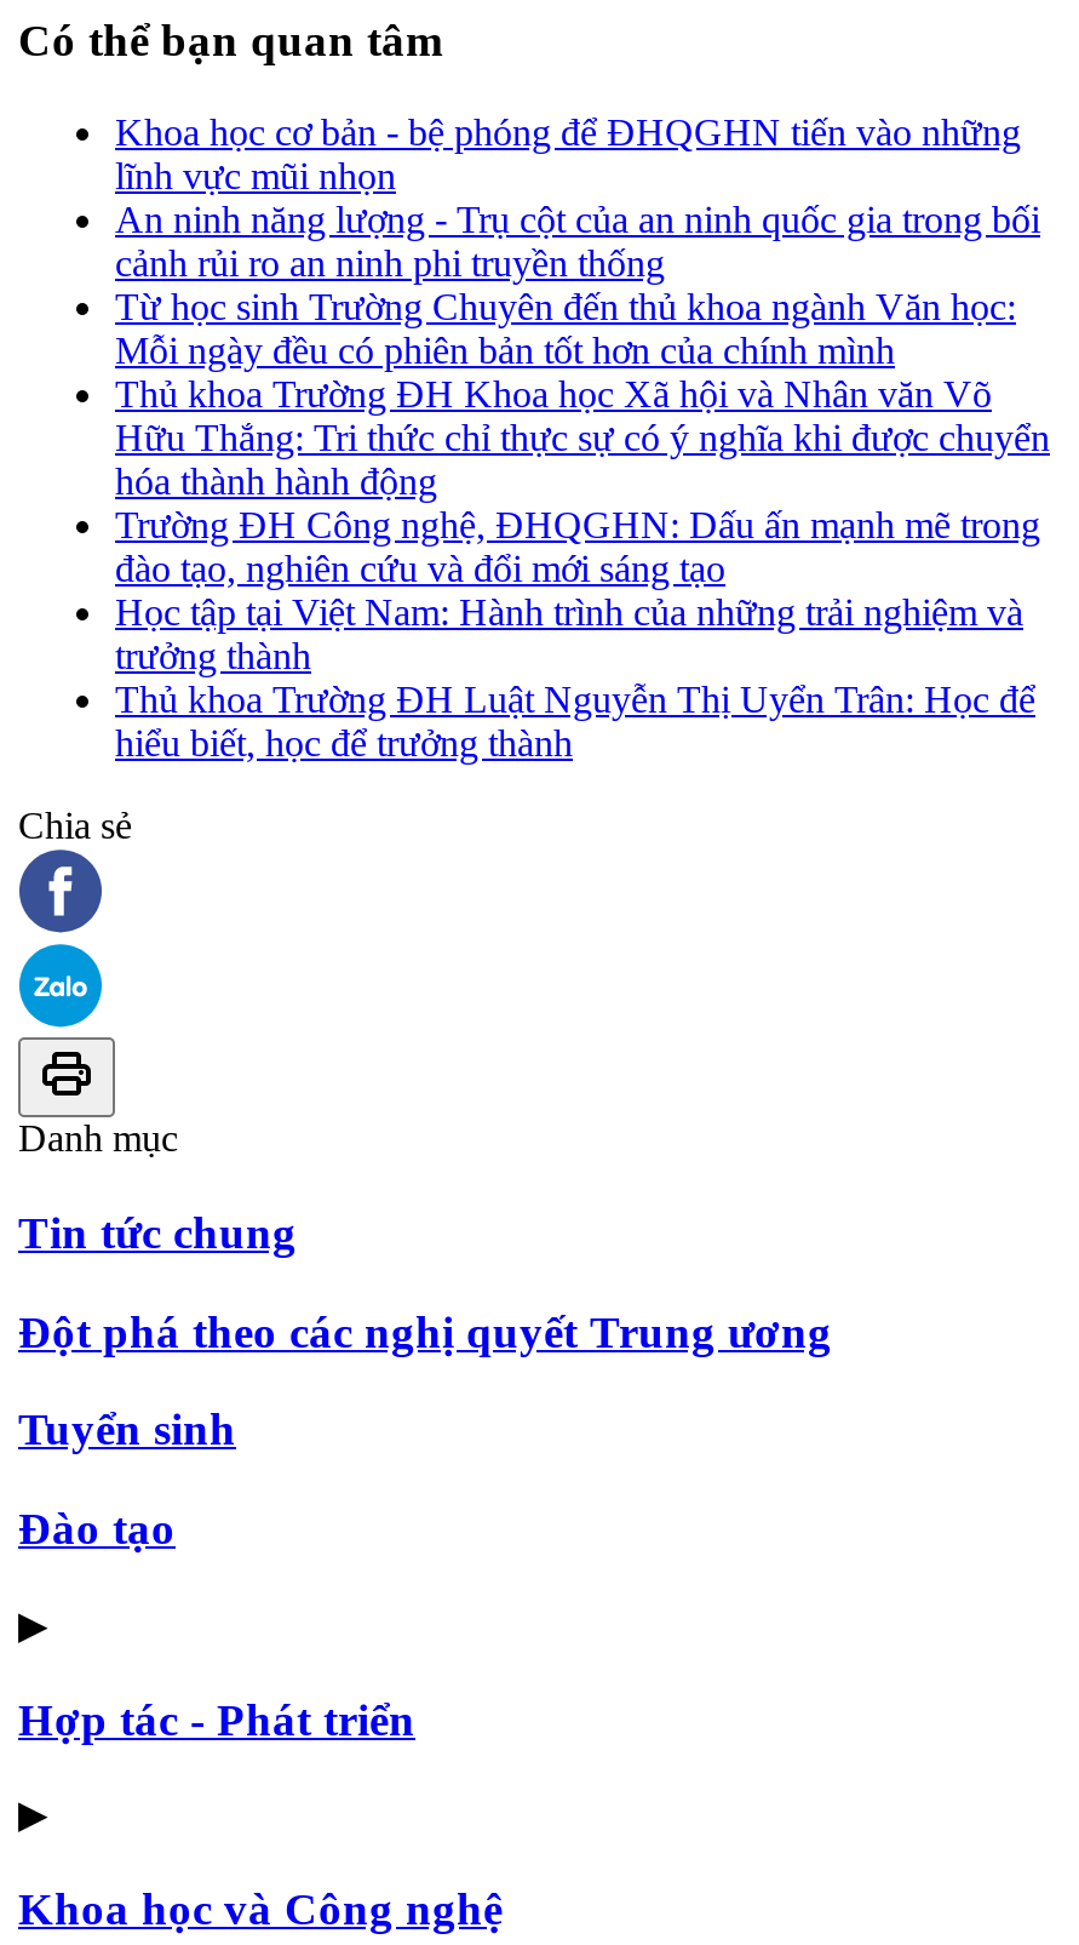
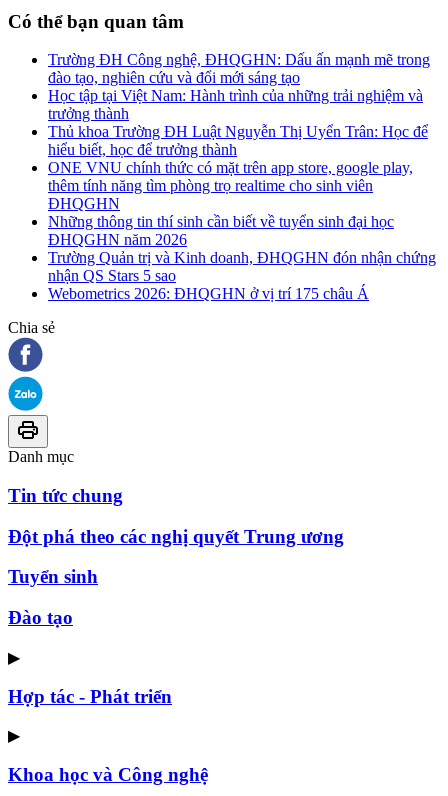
- Khoa học cơ bản - bệ phóng để ĐHQGHN tiến vào những
- lĩnh vực mũi nhọn
- An ninh năng lượng - Trụ cột của an ninh quốc gia trong bối
- cảnh rủi ro an ninh phi truyền thống
- Từ học sinh Trường Chuyên đến thủ khoa ngành Văn học:
- Mỗi ngày đều có phiên bản tốt hơn của chính mình
- Thủ khoa Trường ĐH Khoa học Xã hội và Nhân văn Võ
- Hữu Thắng: Tri thức chỉ thực sự có ý nghĩa khi được chuyển
- hóa thành hành động

moved up: Trường ĐH Công nghệ, ĐHQGHN: Dấu ấn mạnh mẽ trong | đào tạo, nghiên cứu và đổi mới sáng tạo | Học tập tại Việt Nam: Hành trình của những trải nghiệm và | trưởng thành | Thủ khoa Trường ĐH Luật Nguyễn Thị Uyển Trân: Học để | hiểu biết, học để trưởng thành

+ ONE VNU chính thức có mặt trên app store, google play,
+ thêm tính năng tìm phòng trọ realtime cho sinh viên
+ ĐHQGHN
+ Những thông tin thí sinh cần biết về tuyển sinh đại học
+ ĐHQGHN năm 2026
+ Trường Quản trị và Kinh doanh, ĐHQGHN đón nhận chứng
+ nhận QS Stars 5 sao
+ Webometrics 2026: ĐHQGHN ở vị trí 175 châu Á
